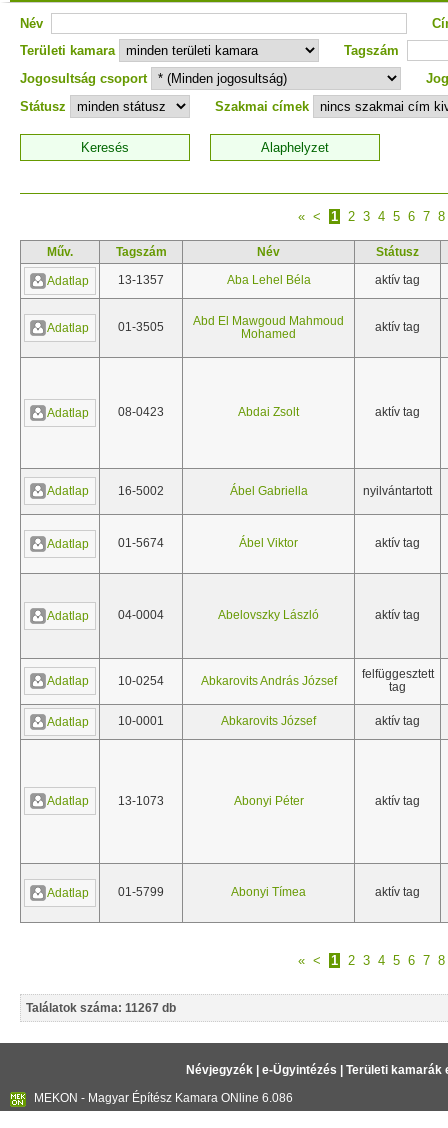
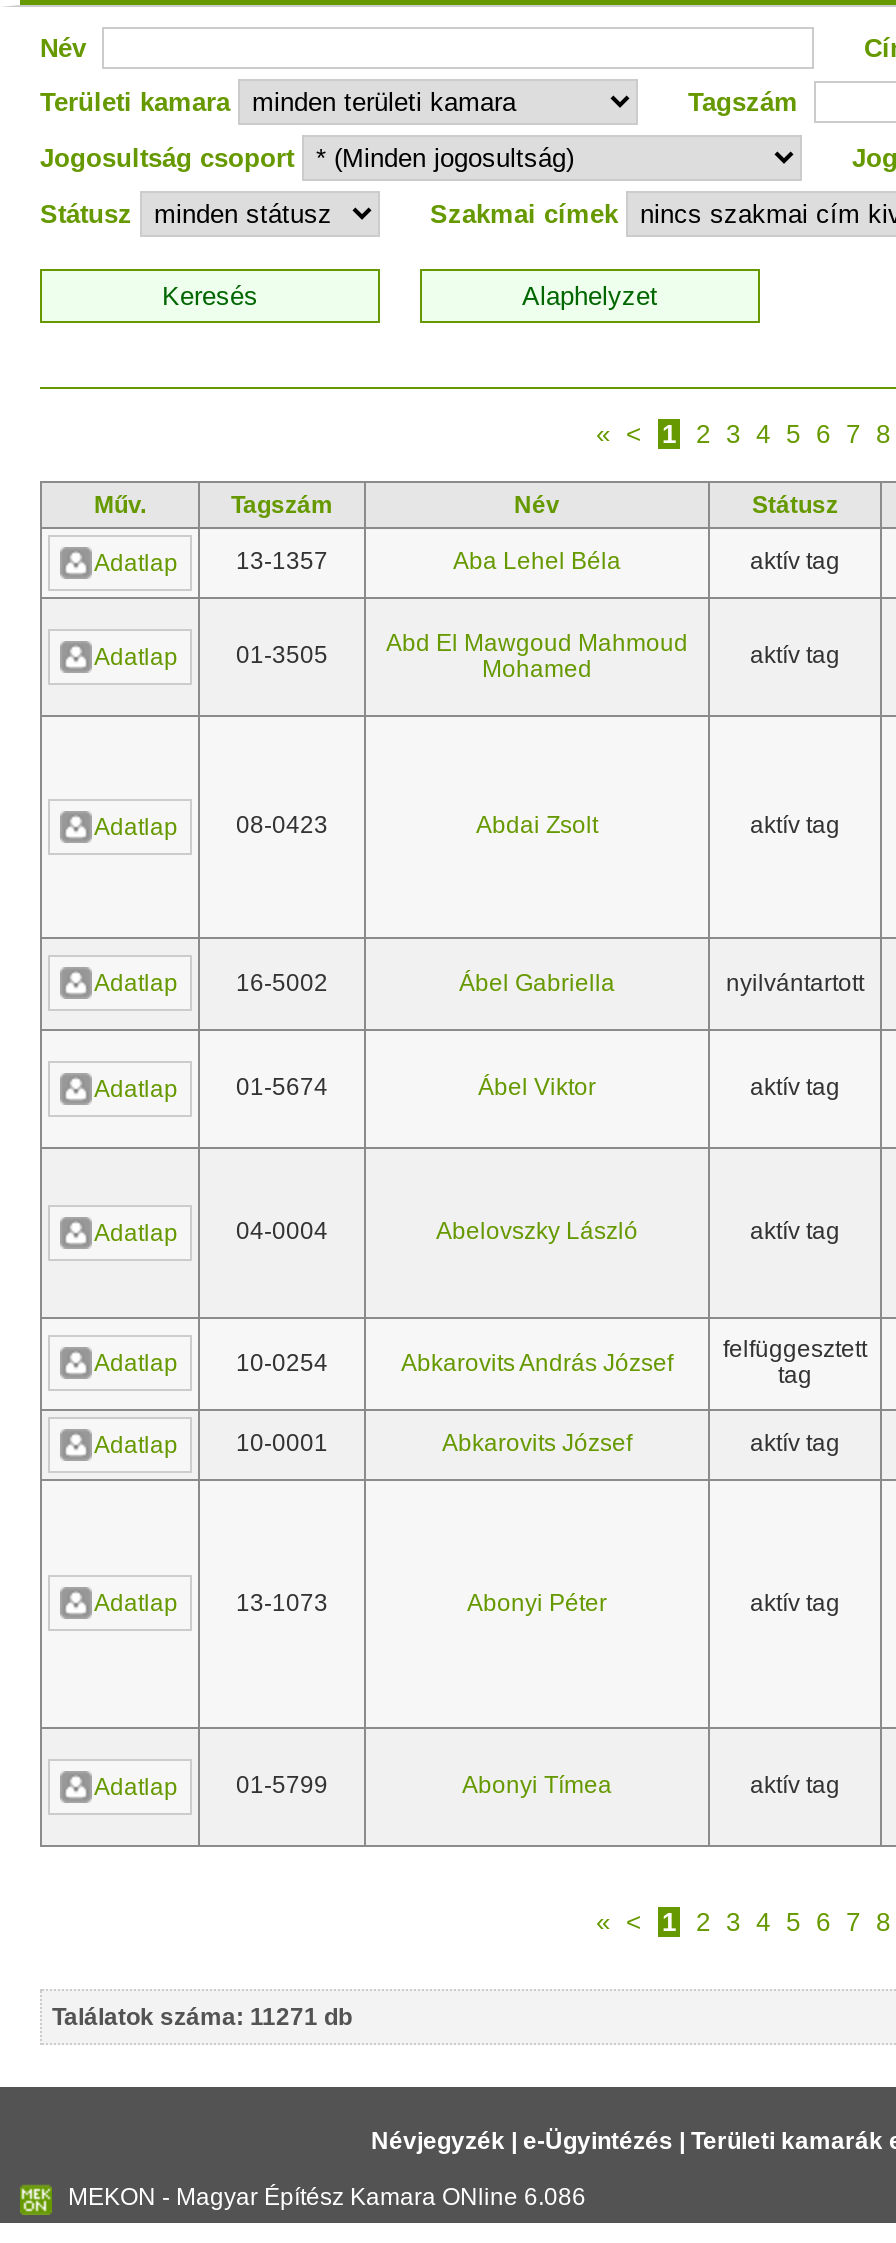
- Találatok száma: 11267 db
+ Találatok száma: 11271 db
